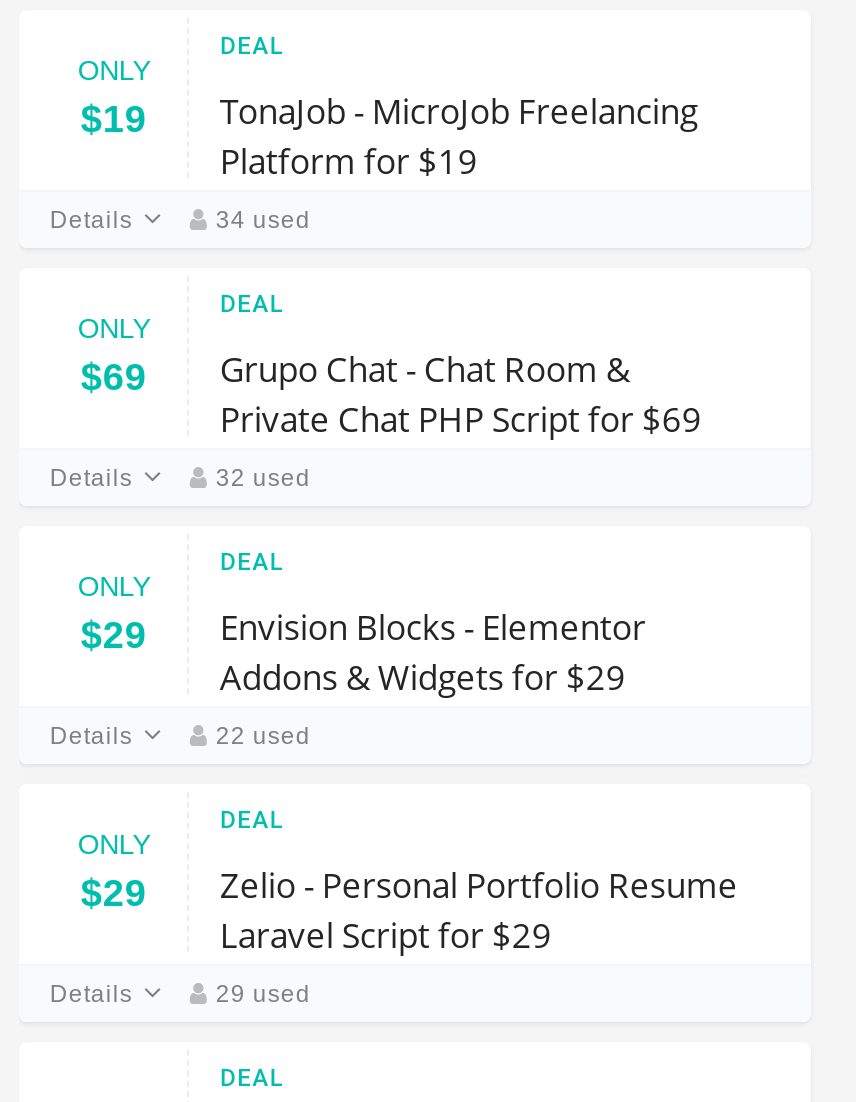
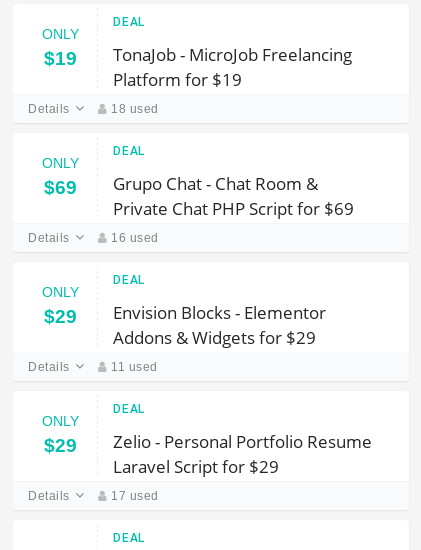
- 34 used
+ 18 used

- 32 used
+ 16 used

- 22 used
+ 11 used

- 29 used
+ 17 used
